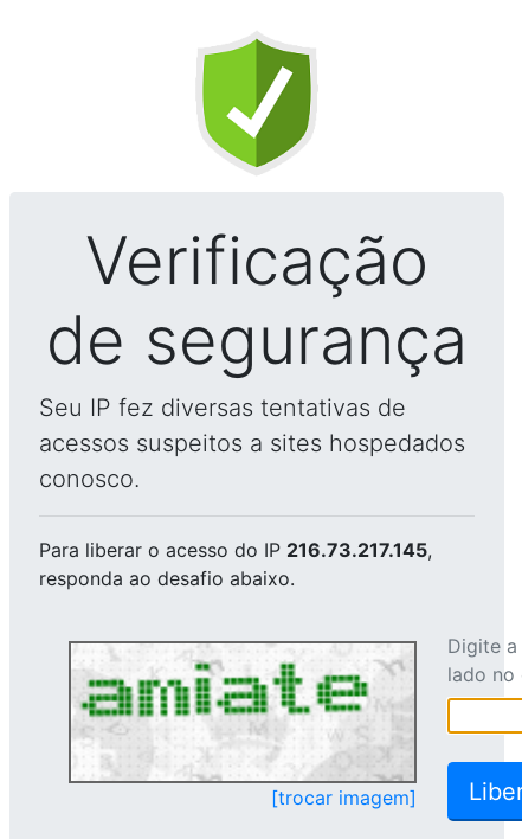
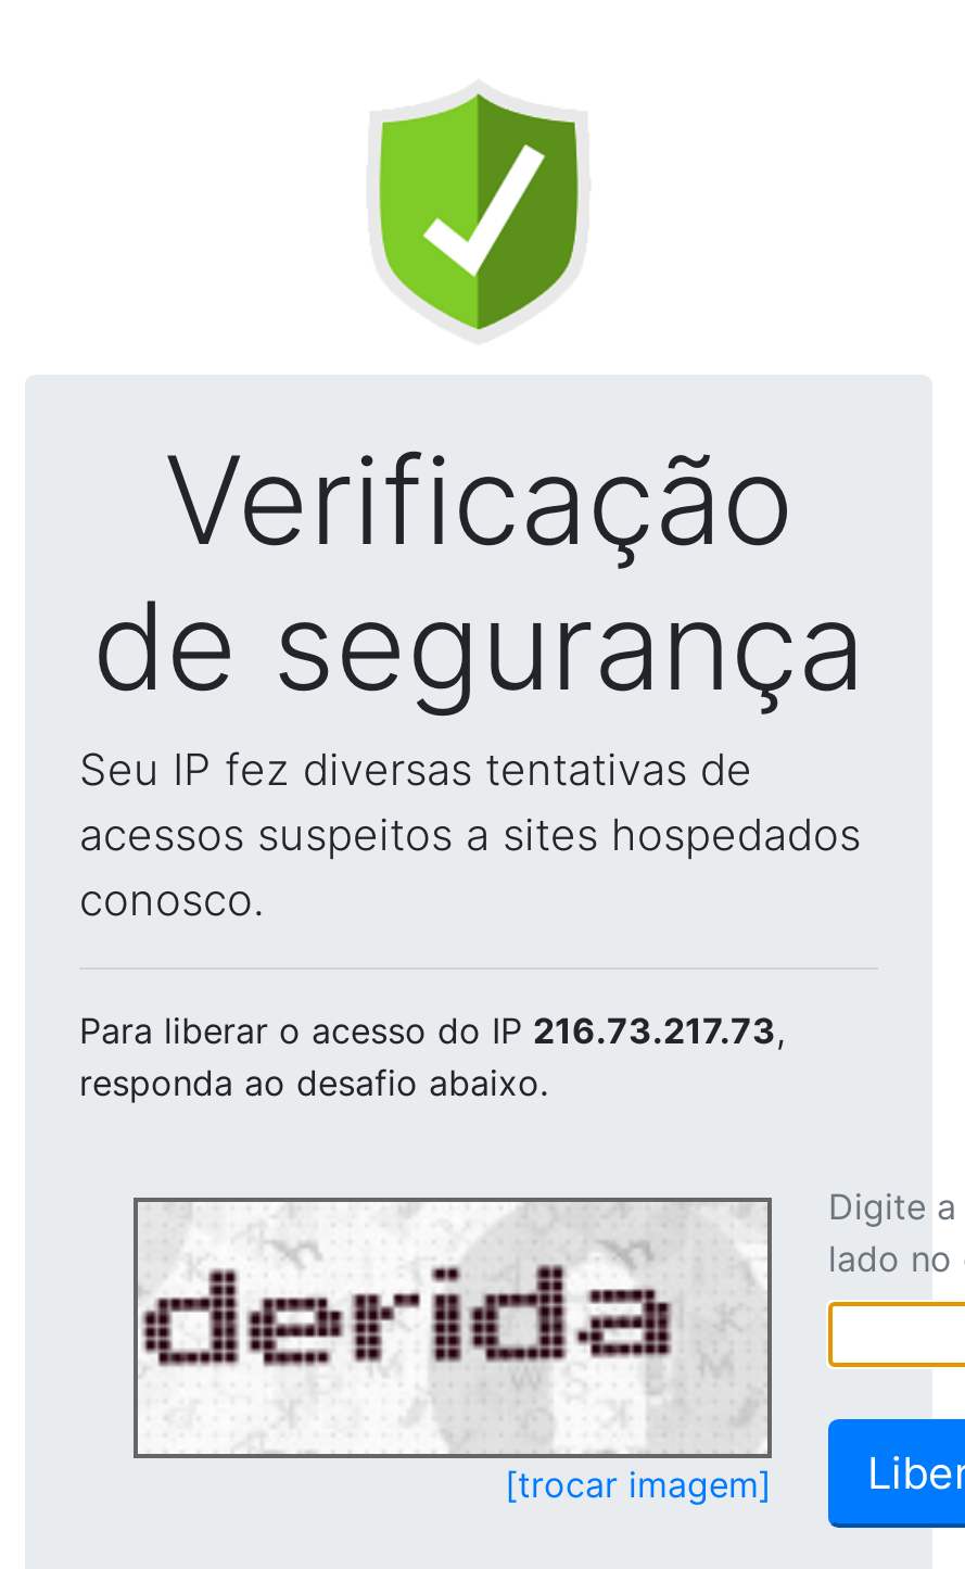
- Para liberar o acesso do IP 216.73.217.145,
+ Para liberar o acesso do IP 216.73.217.73,

- [image]
+ [image]
